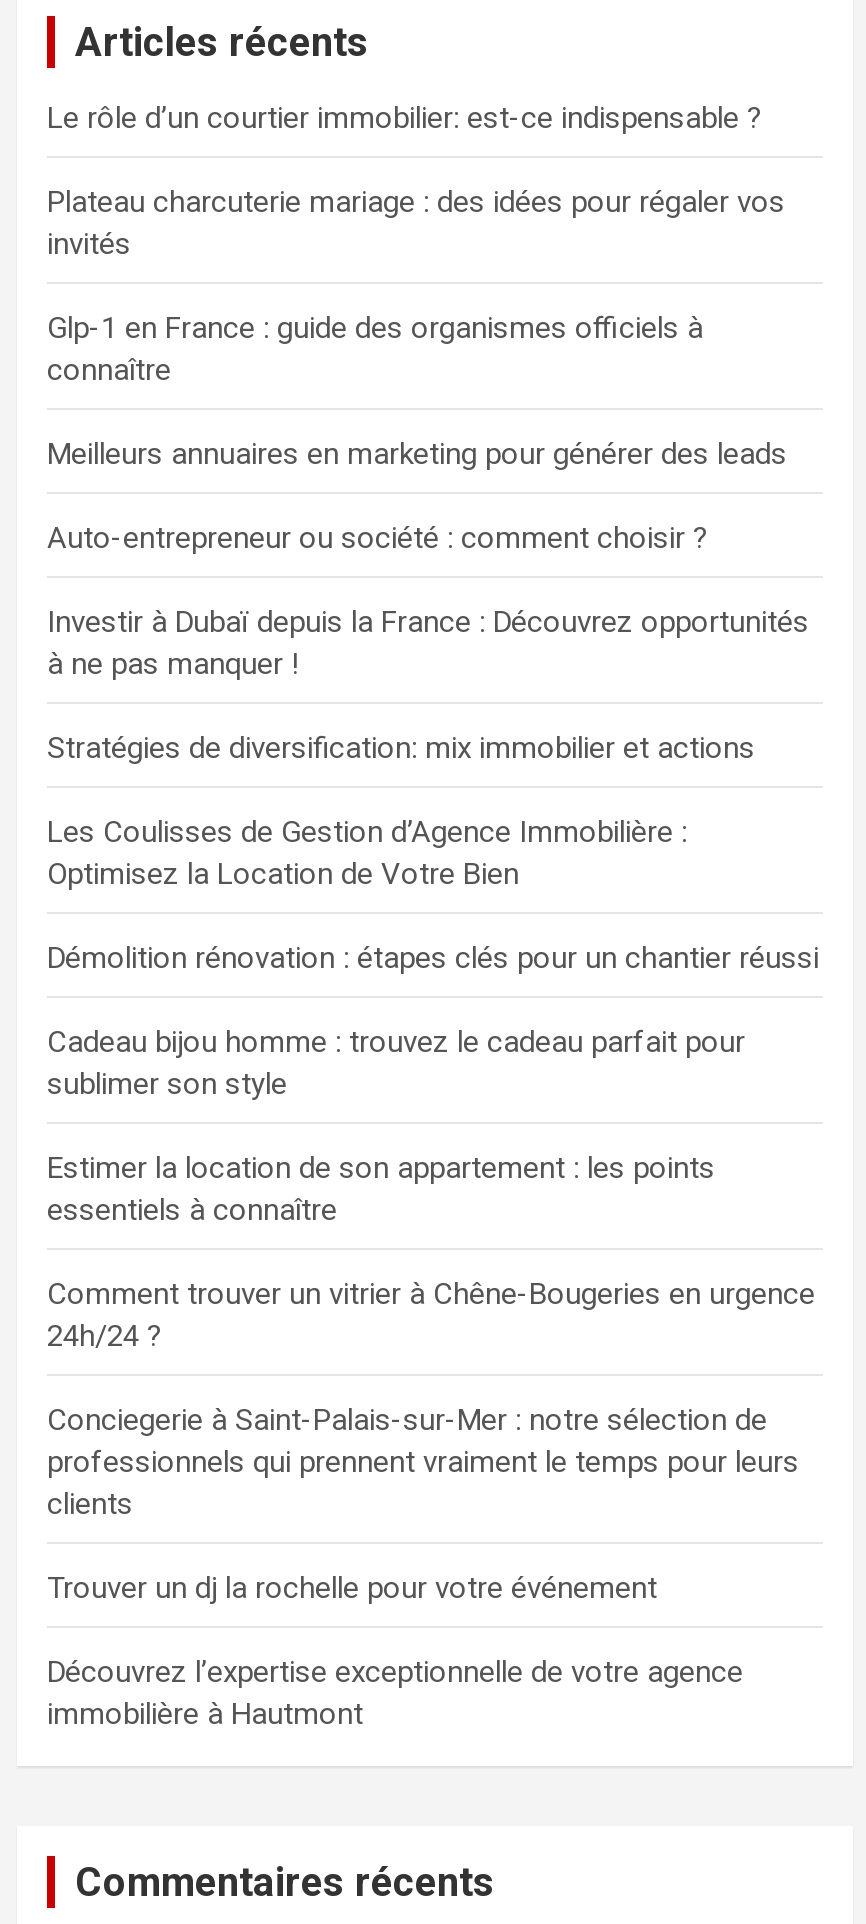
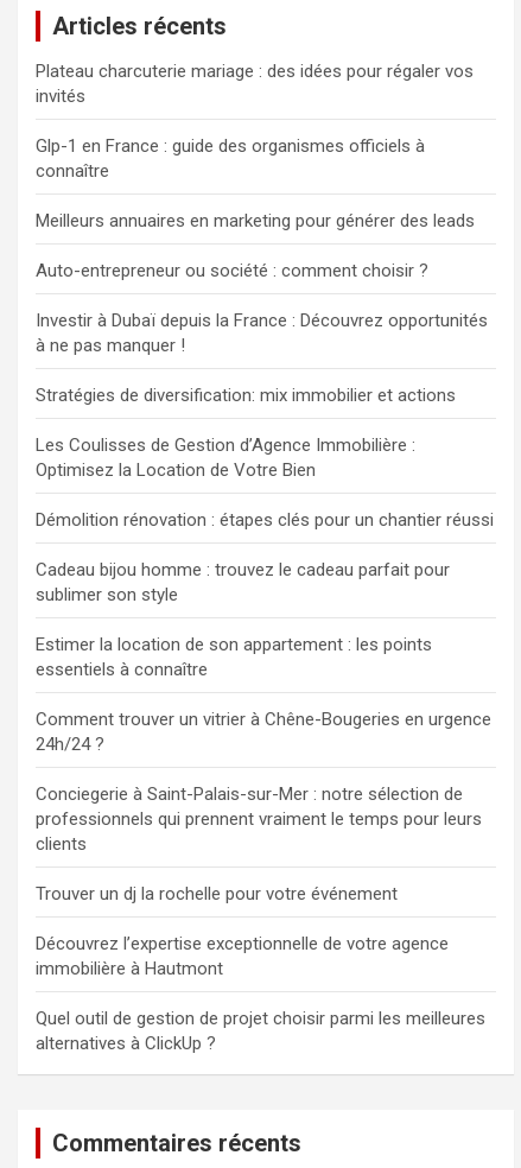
- Le rôle d’un courtier immobilier: est-ce indispensable ?

moved up: Plateau charcuterie mariage : des idées pour régaler vos | invités | Glp-1 en France : guide des organismes officiels à | ... | Découvrez l’expertise exceptionnelle de votre agence | immobilière à Hautmont

+ Quel outil de gestion de projet choisir parmi les meilleures
+ alternatives à ClickUp ?
